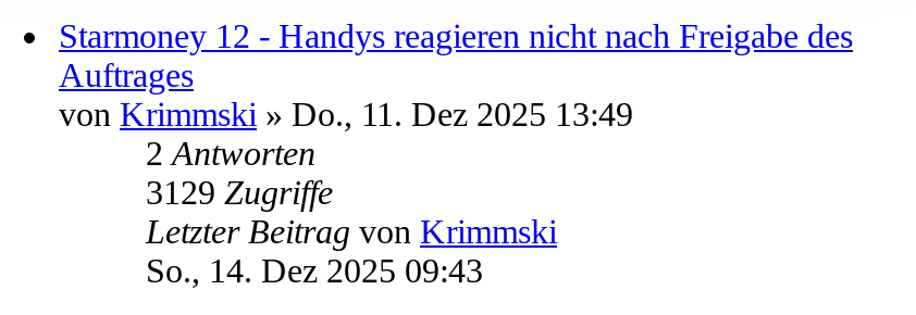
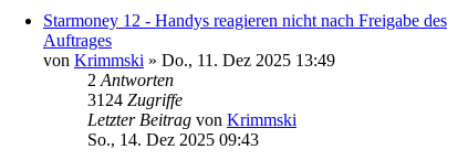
- 3129 Zugriffe
+ 3124 Zugriffe
